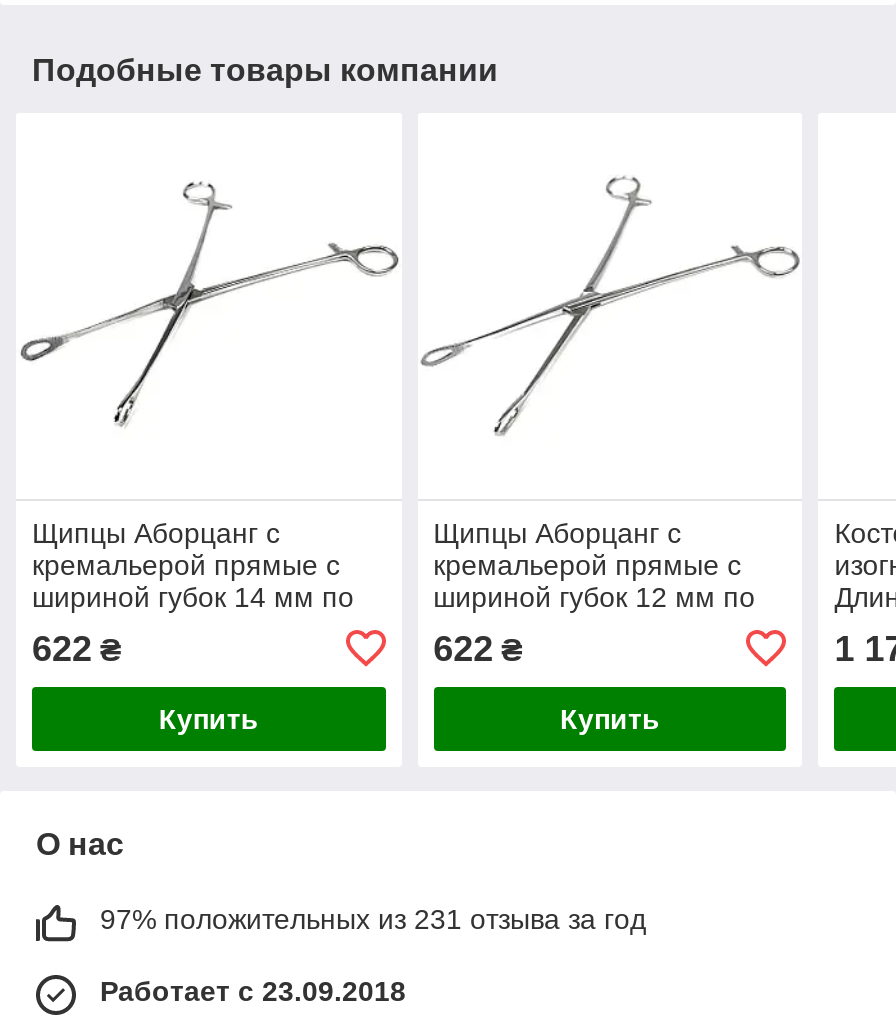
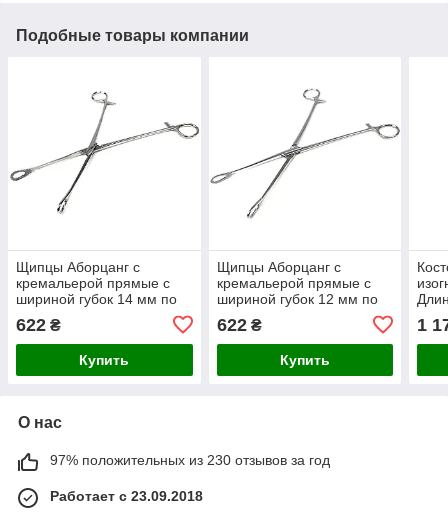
- 97% положительных из 231 отзыва за год
+ 97% положительных из 230 отзывов за год
